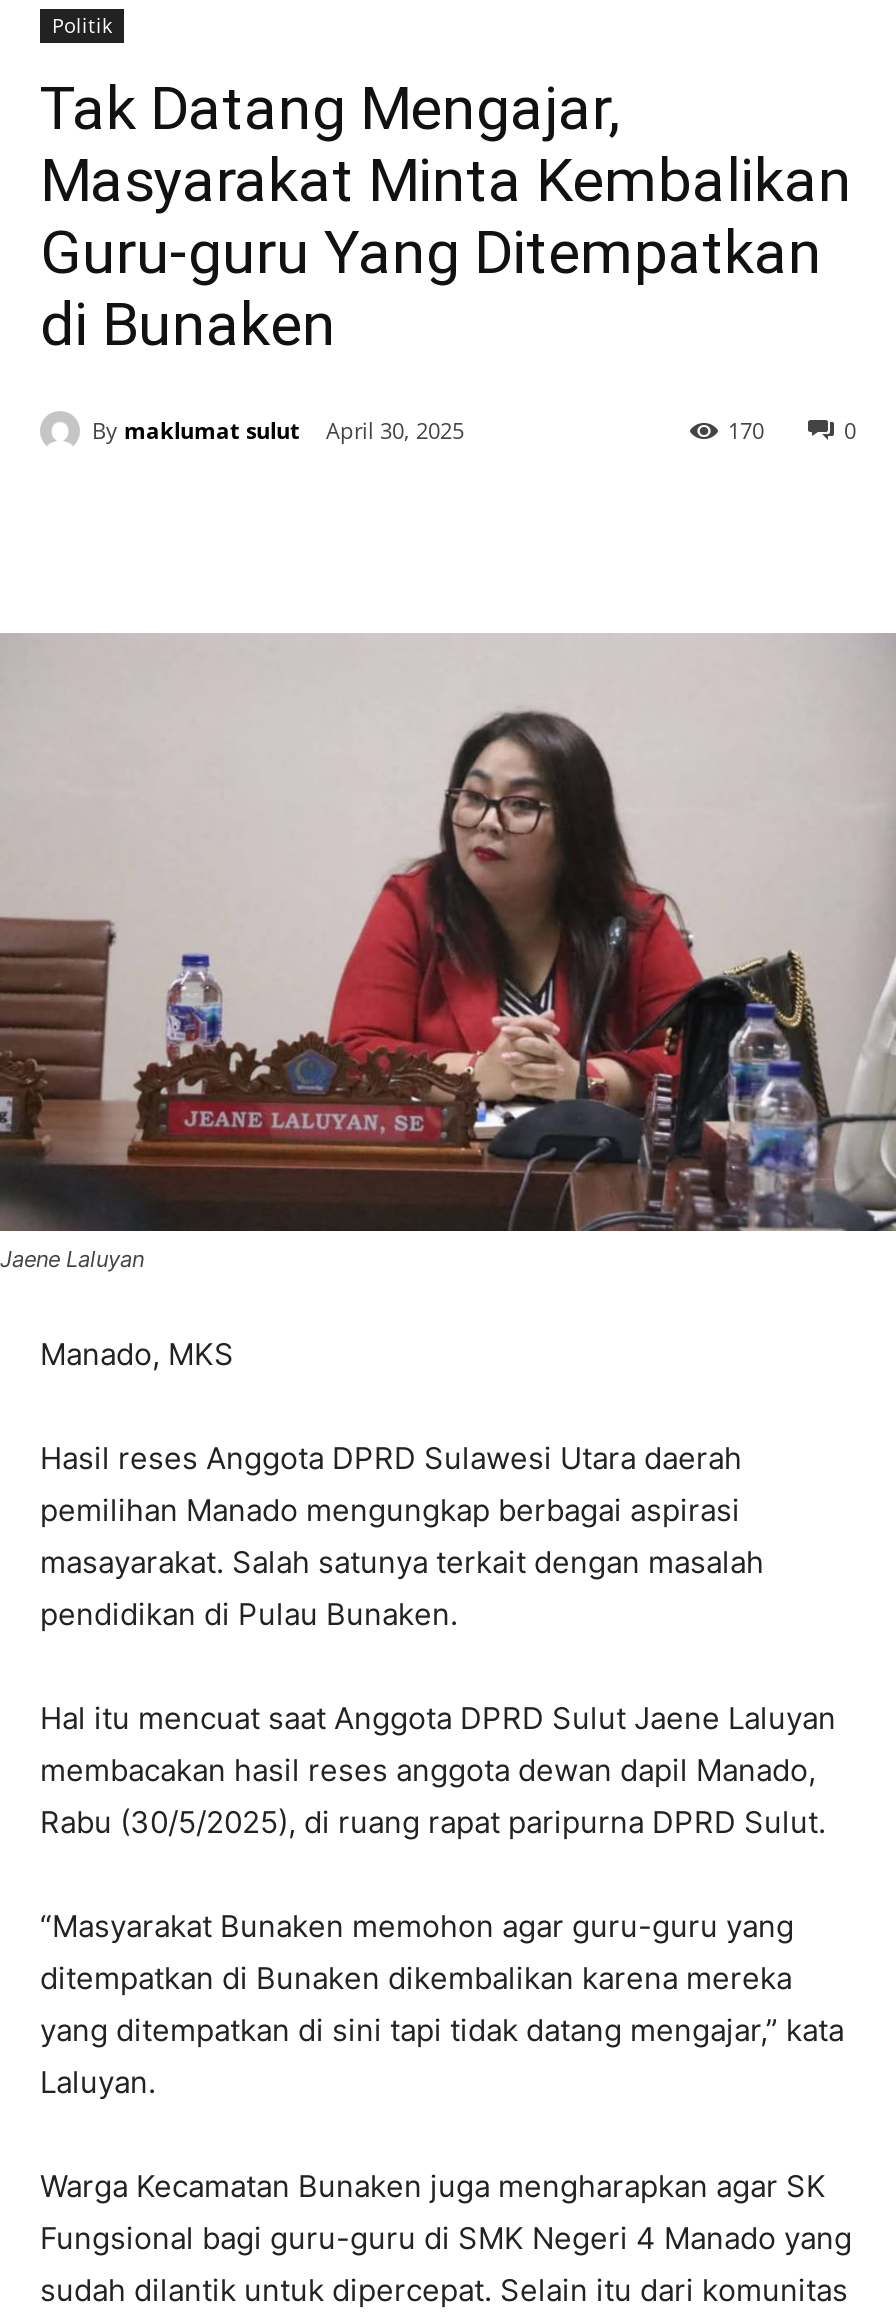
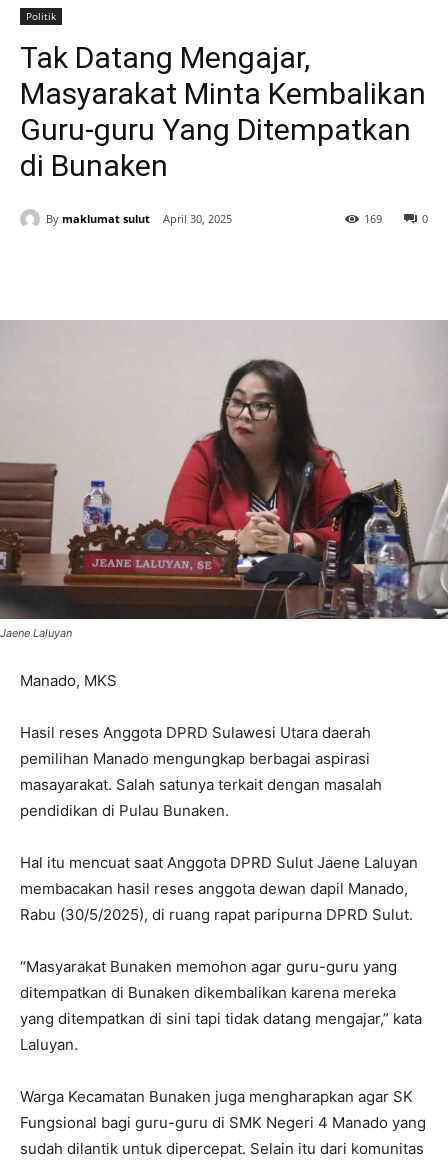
- 170
+ 169
